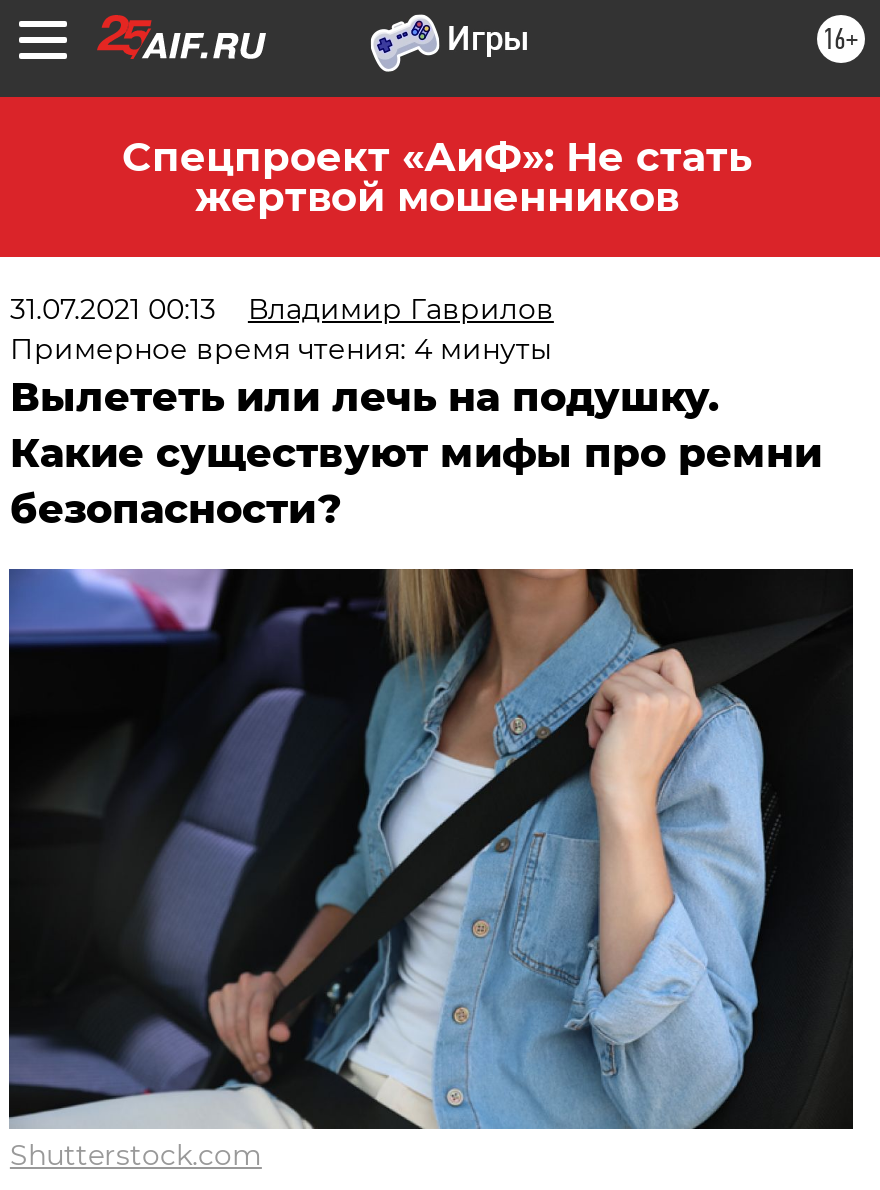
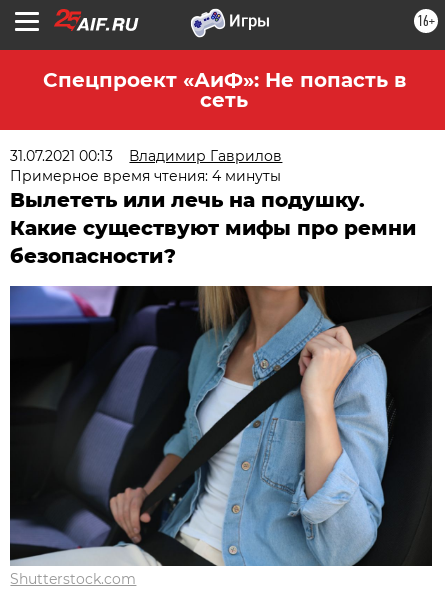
- Спецпроект «АиФ»: Не стать
- жертвой мошенников
+ Спецпроект «АиФ»: Не попасть в
+ сеть
